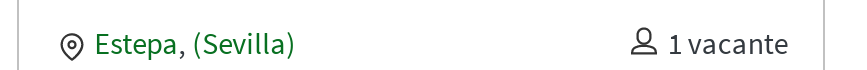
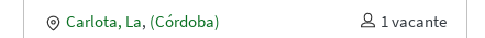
- Estepa, (Sevilla)
+ Carlota, La, (Córdoba)
